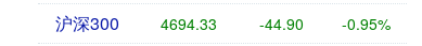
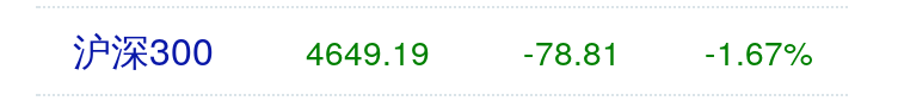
- 4694.33
+ 4649.19

- -44.90
+ -78.81

- -0.95%
+ -1.67%
